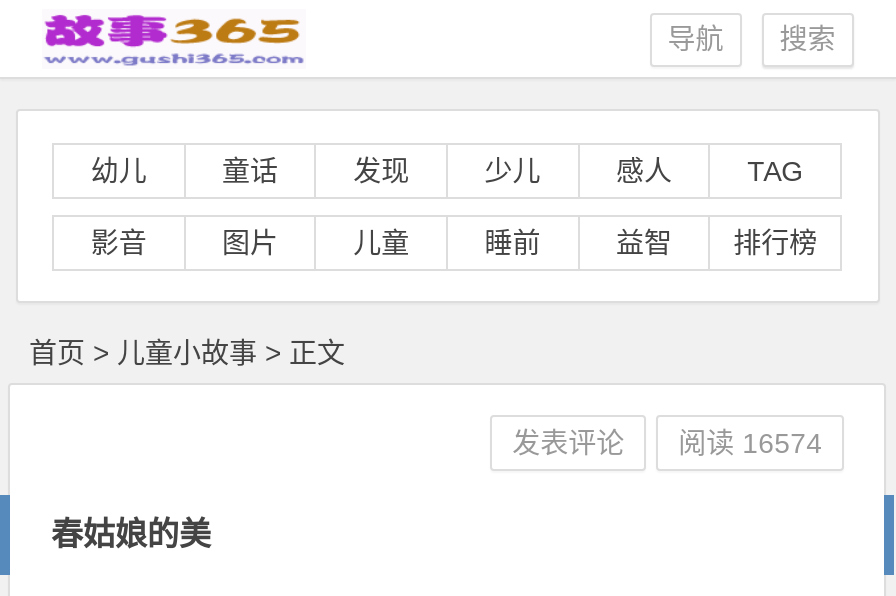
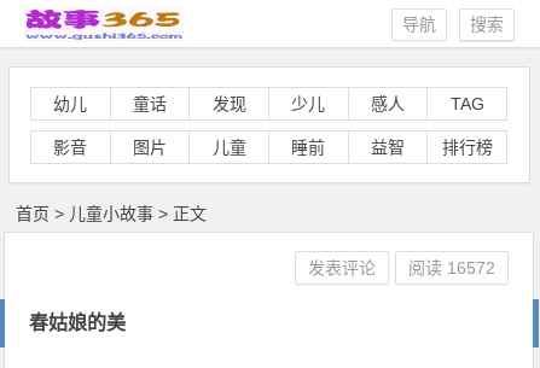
- 发表评论 阅读16574
+ 发表评论 阅读16572
